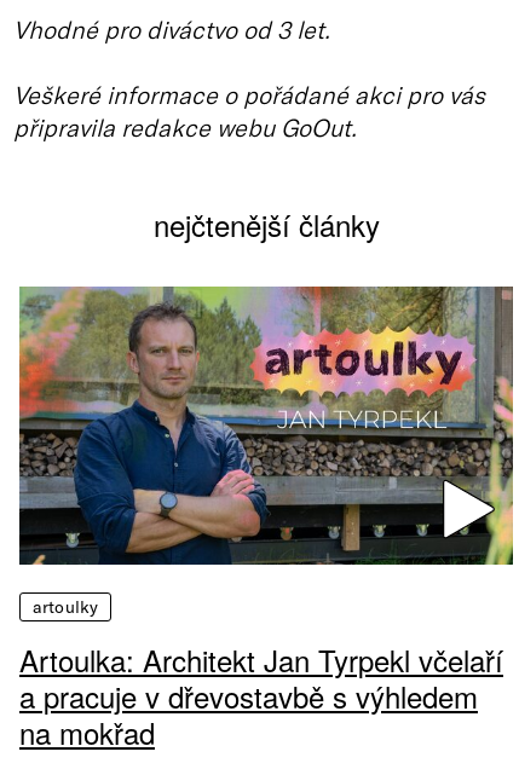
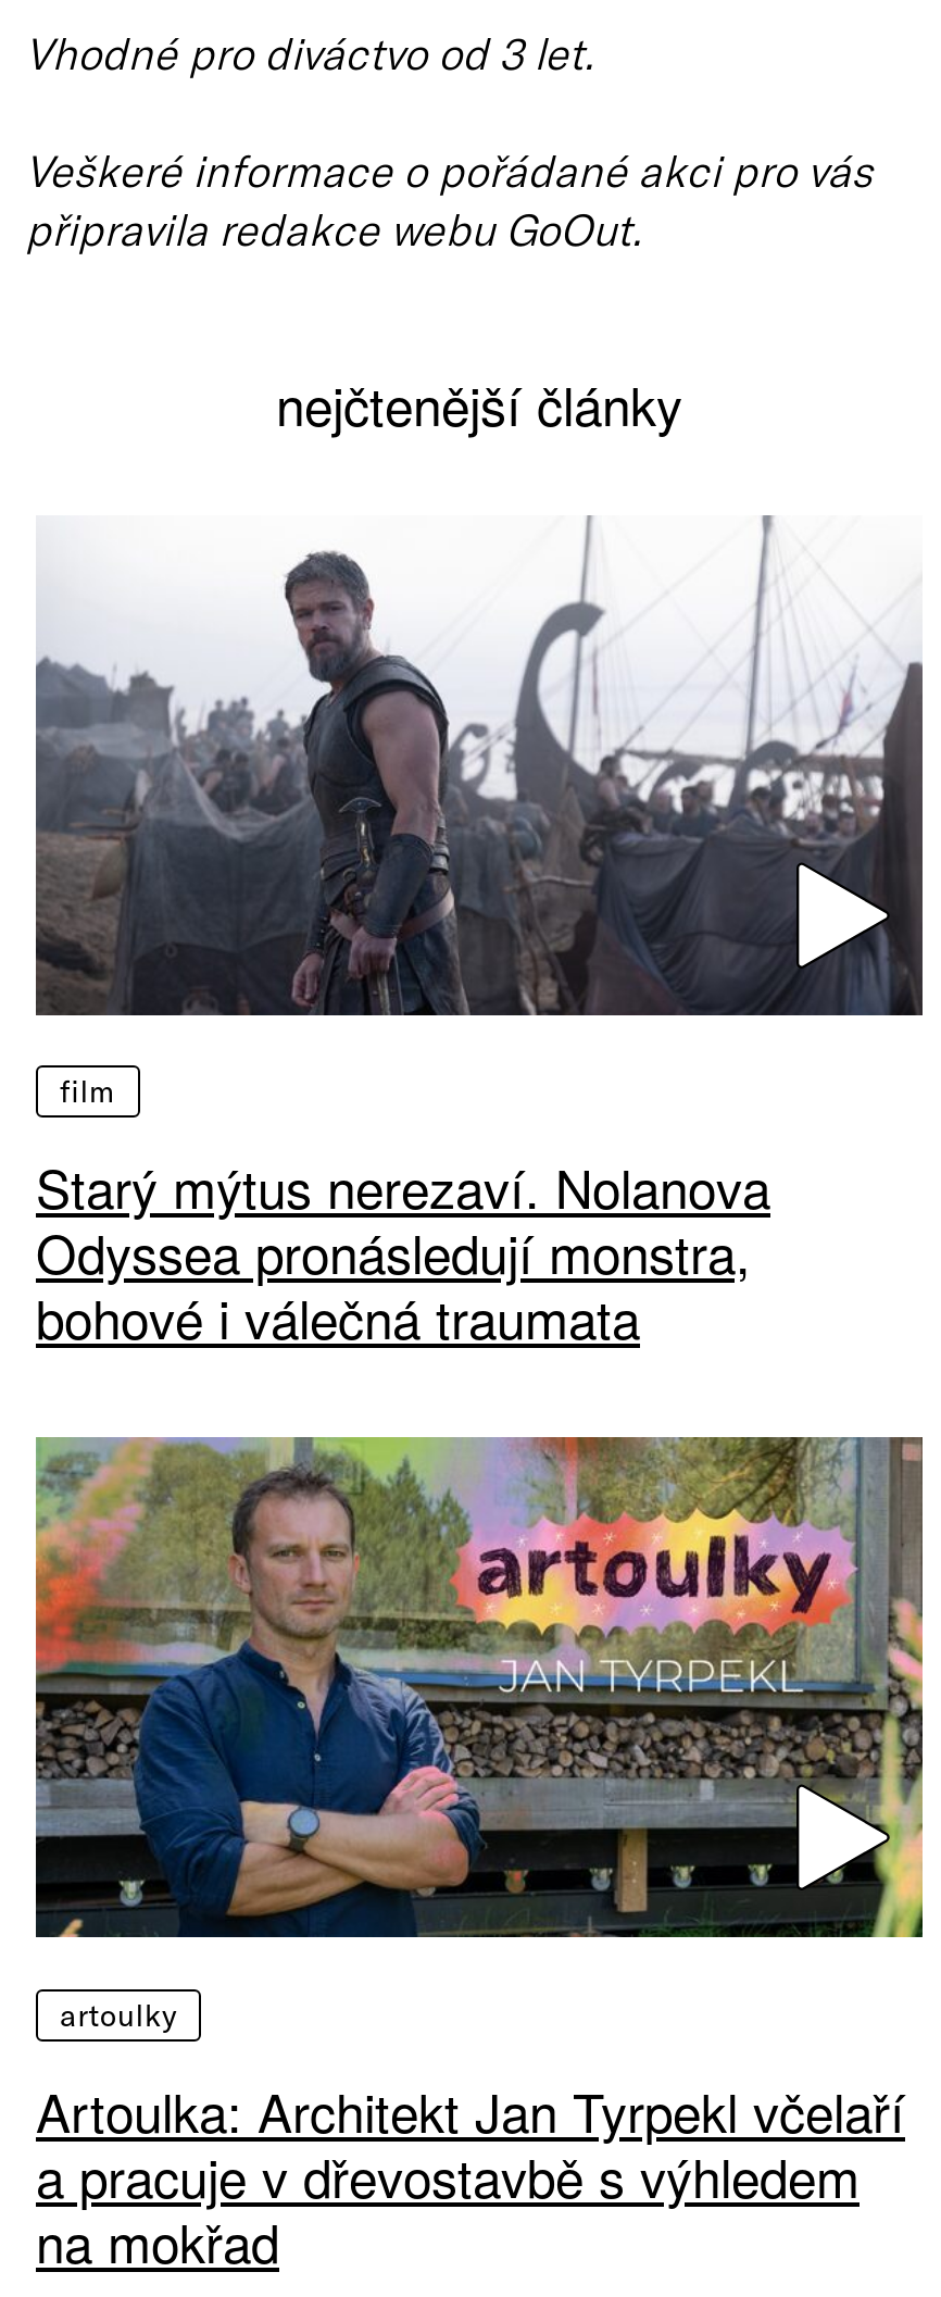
+ [image]
+ film
+ Starý mýtus nerezaví. Nolanova
+ Odyssea pronásledují monstra,
+ bohové i válečná traumata
